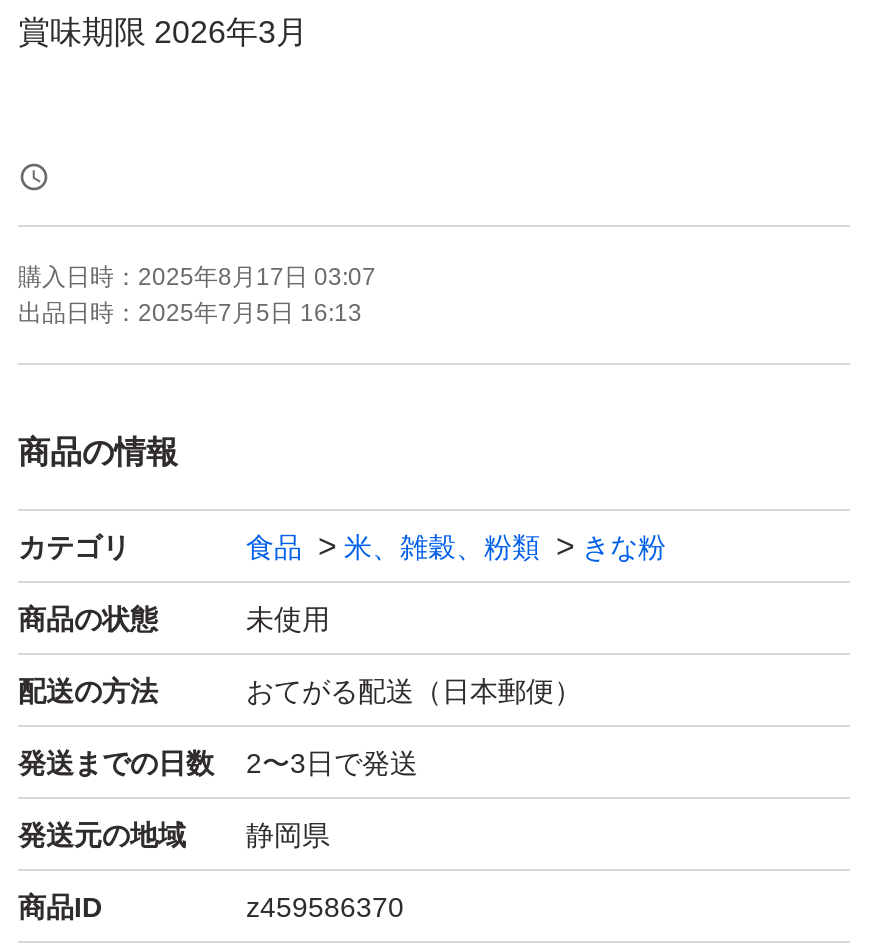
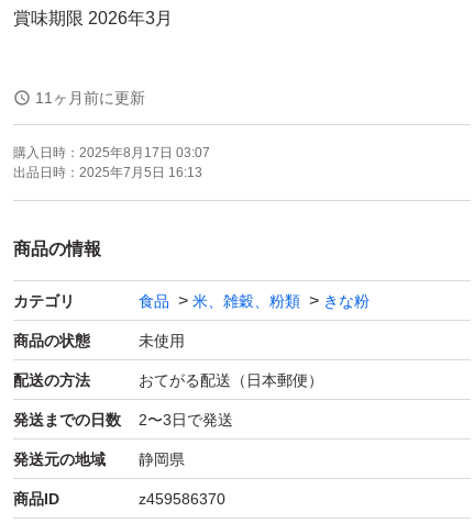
+ 11ヶ月前に更新
